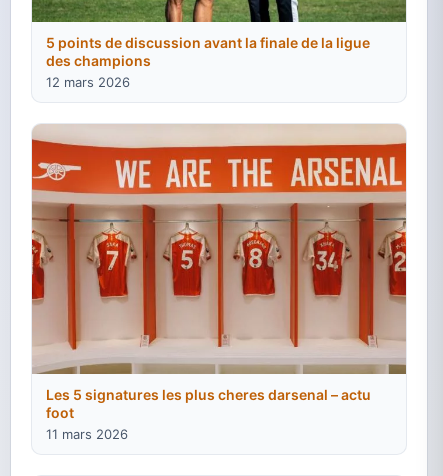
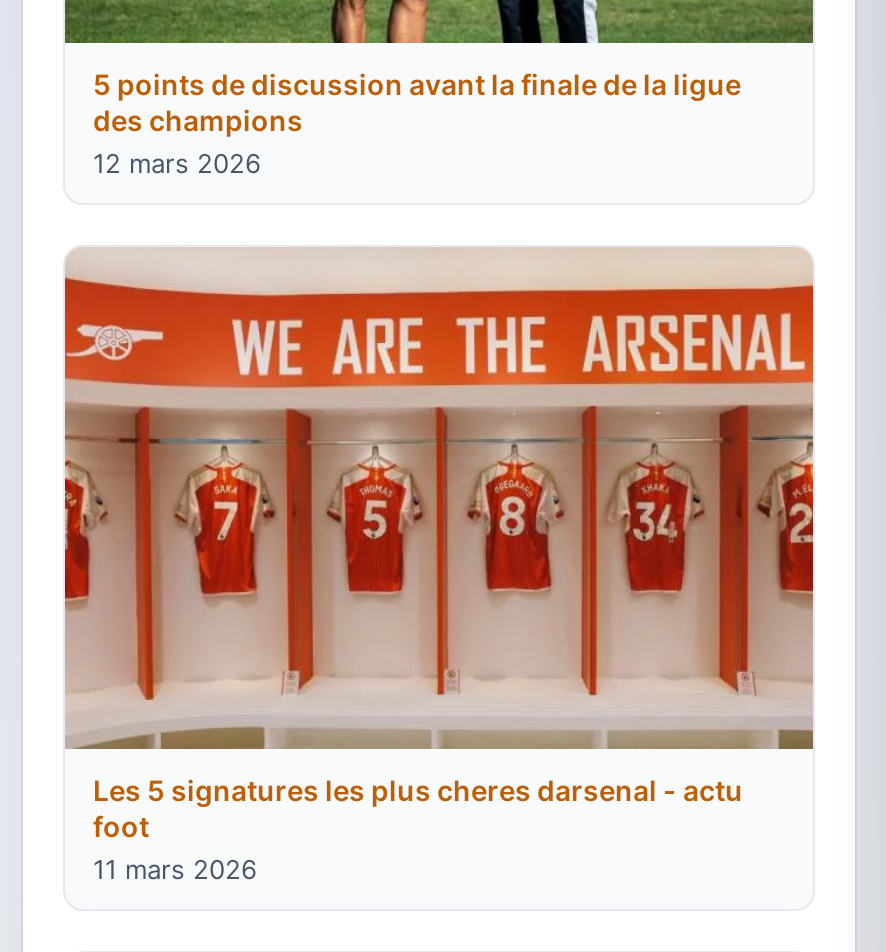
- Les 5 signatures les plus cheres darsenal – actu
+ Les 5 signatures les plus cheres darsenal - actu
